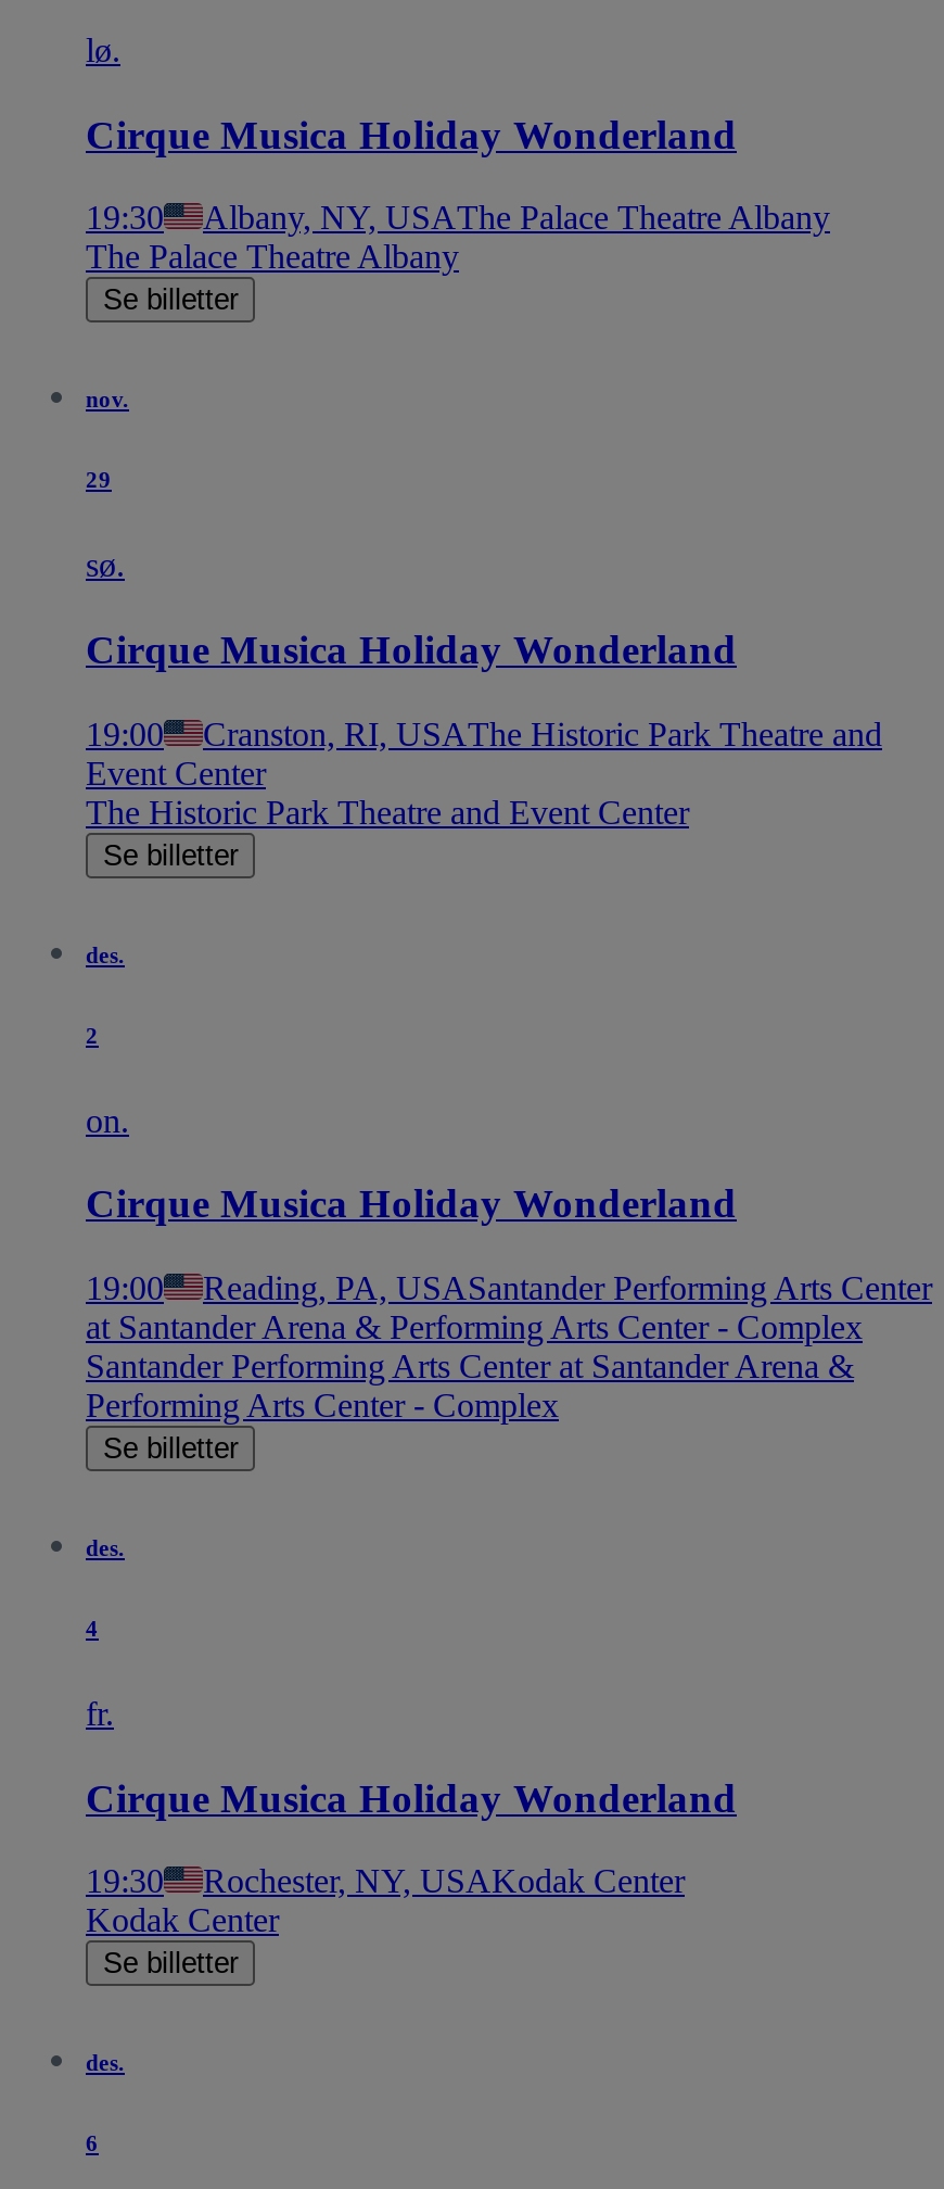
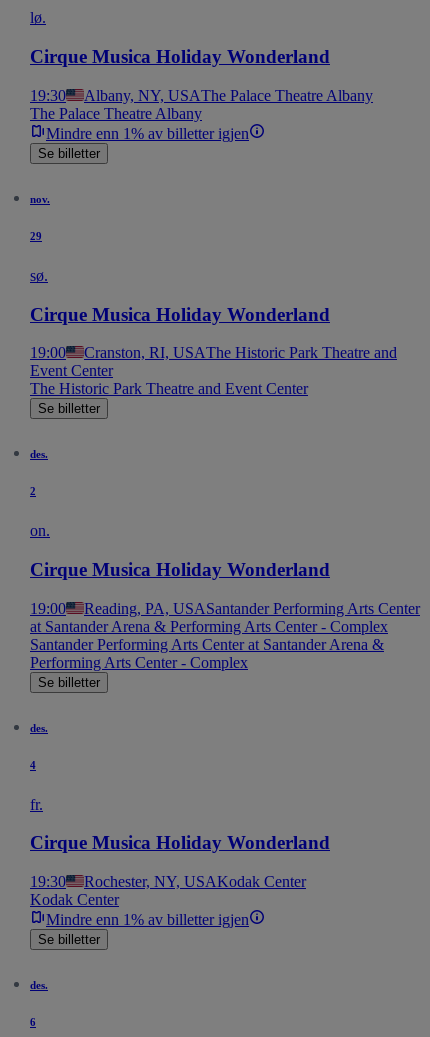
+ Mindre enn 1% av billetter igjen

+ Mindre enn 1% av billetter igjen
